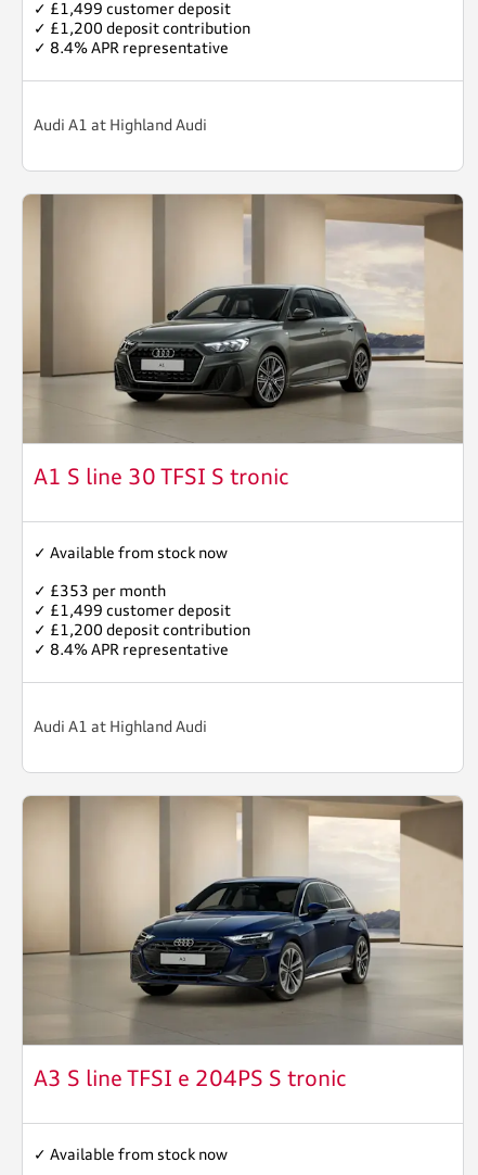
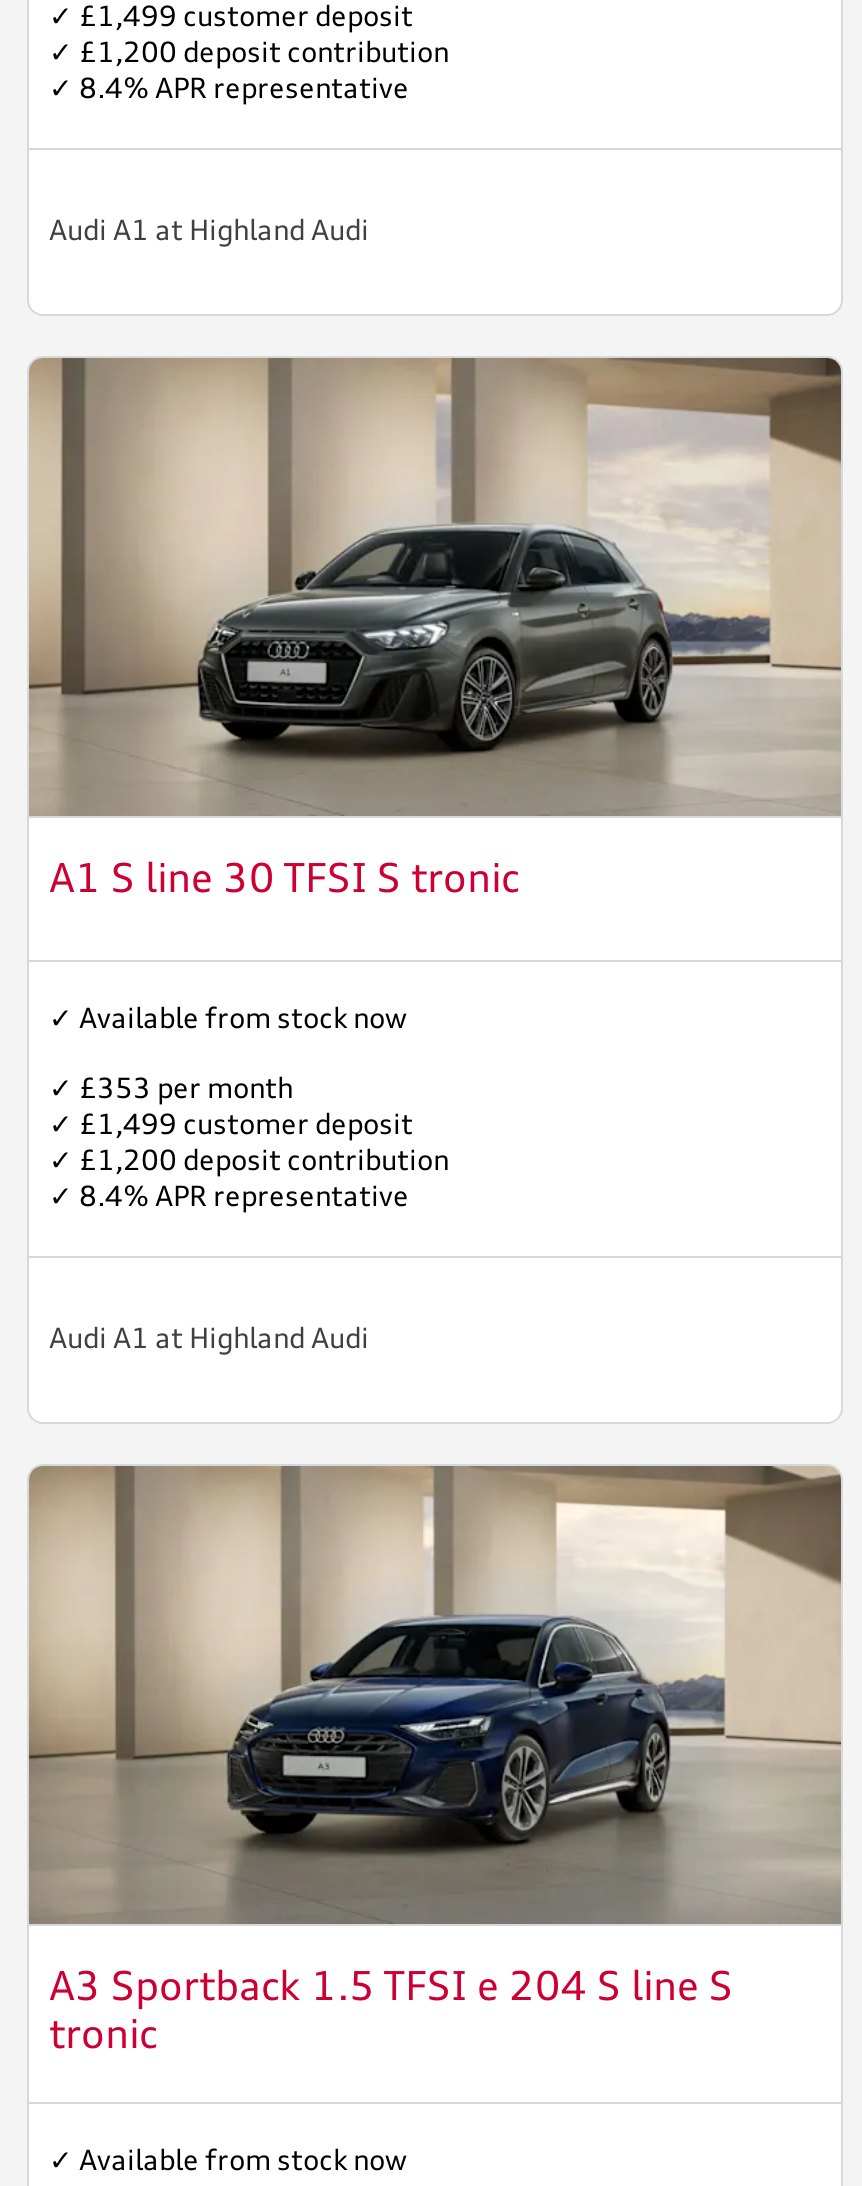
- A3 S line TFSI e 204PS S tronic
+ A3 Sportback 1.5 TFSI e 204 S line S
+ tronic
